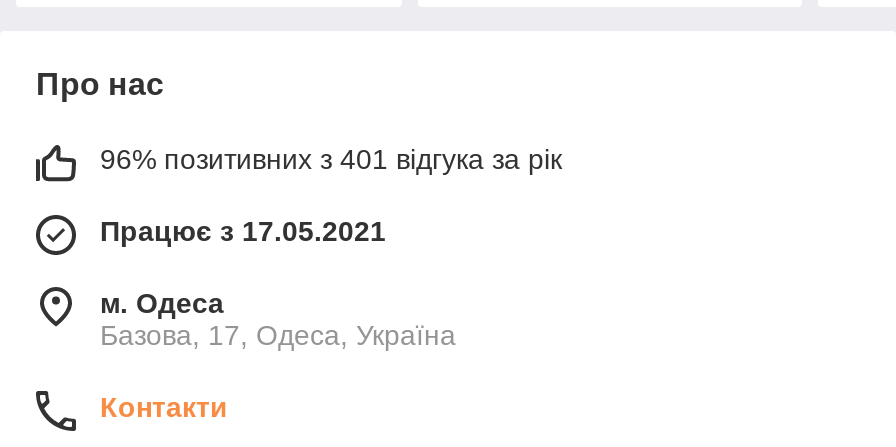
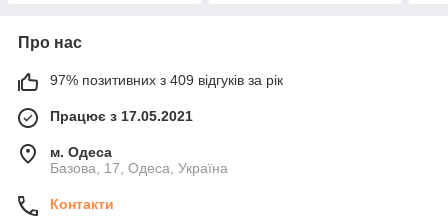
- 96% позитивних з 401 відгука за рік
+ 97% позитивних з 409 відгуків за рік
